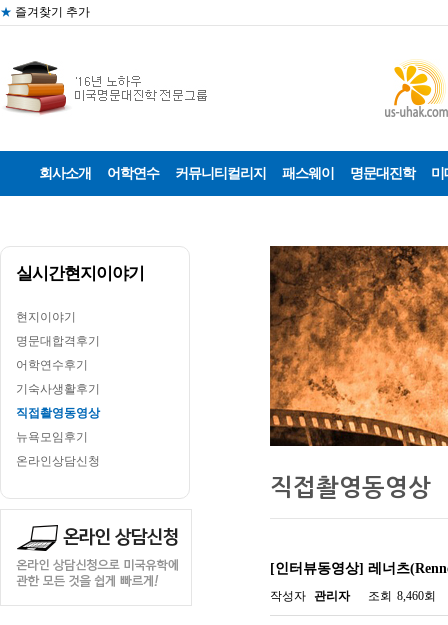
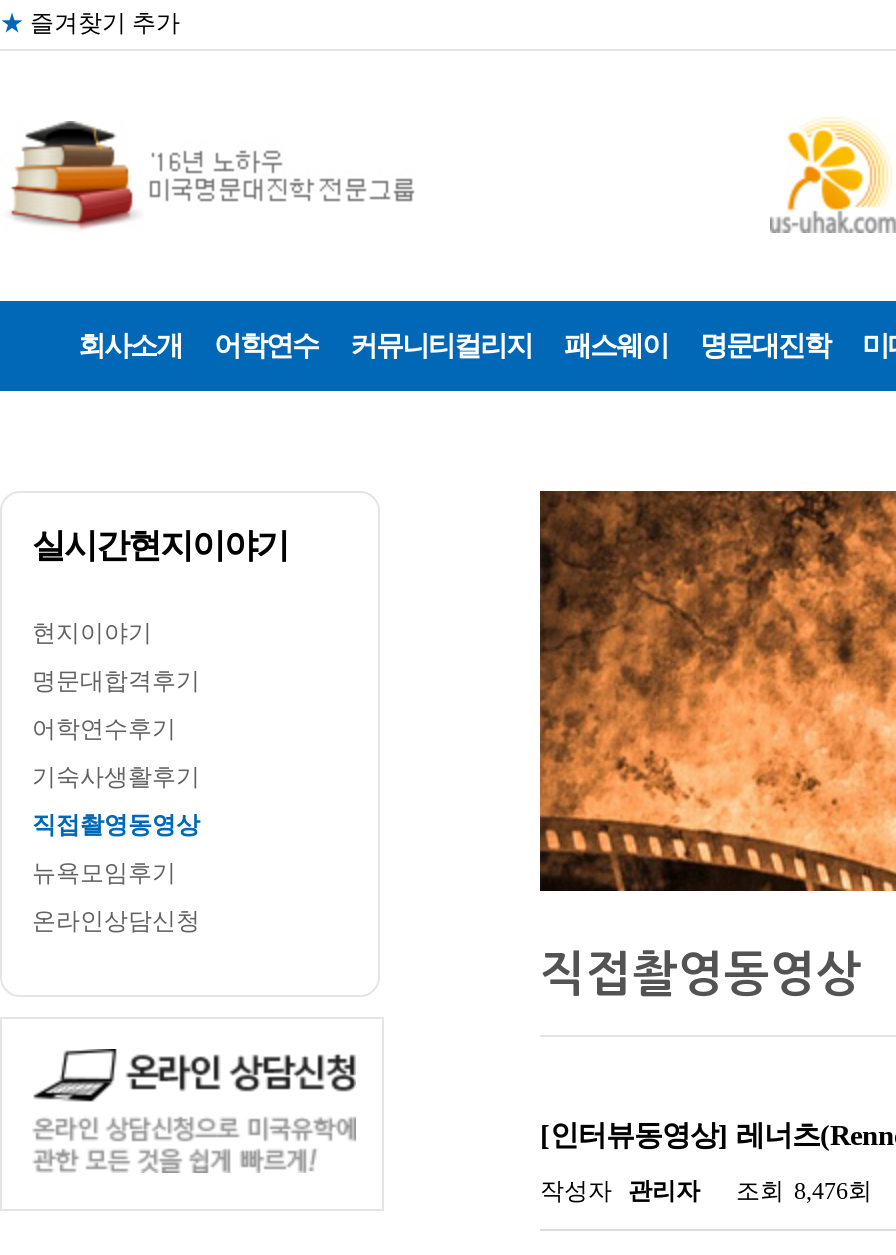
- 작성자 관리자 조회 8,460회
+ 작성자 관리자 조회 8,476회
